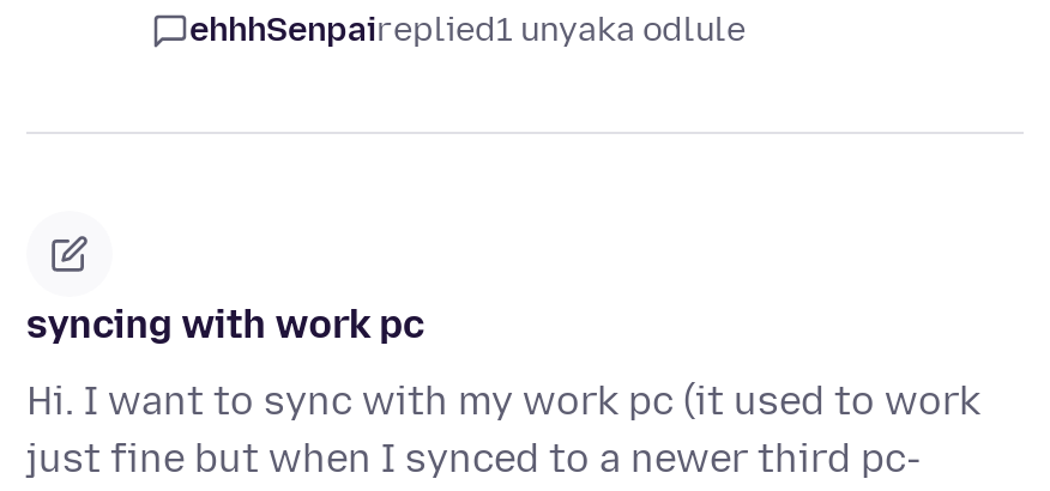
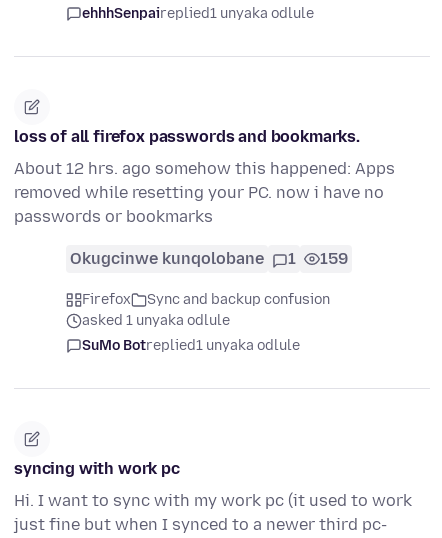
+ loss of all firefox passwords and bookmarks.
+ About 12 hrs. ago somehow this happened: Apps
+ removed while resetting your PC. now i have no
+ passwords or bookmarks
+ Okugcinwe kunqolobane
+ 1
+ 159
+ Firefox
+ Sync and backup confusion
+ asked 1 unyaka odlule
+ SuMo Botreplied 1 unyaka odlule
